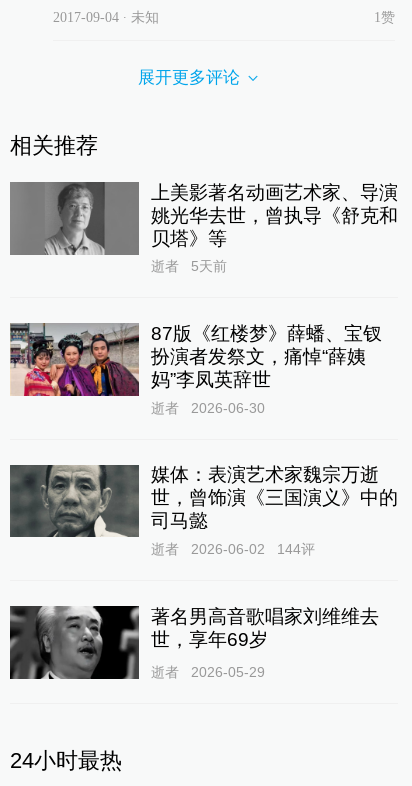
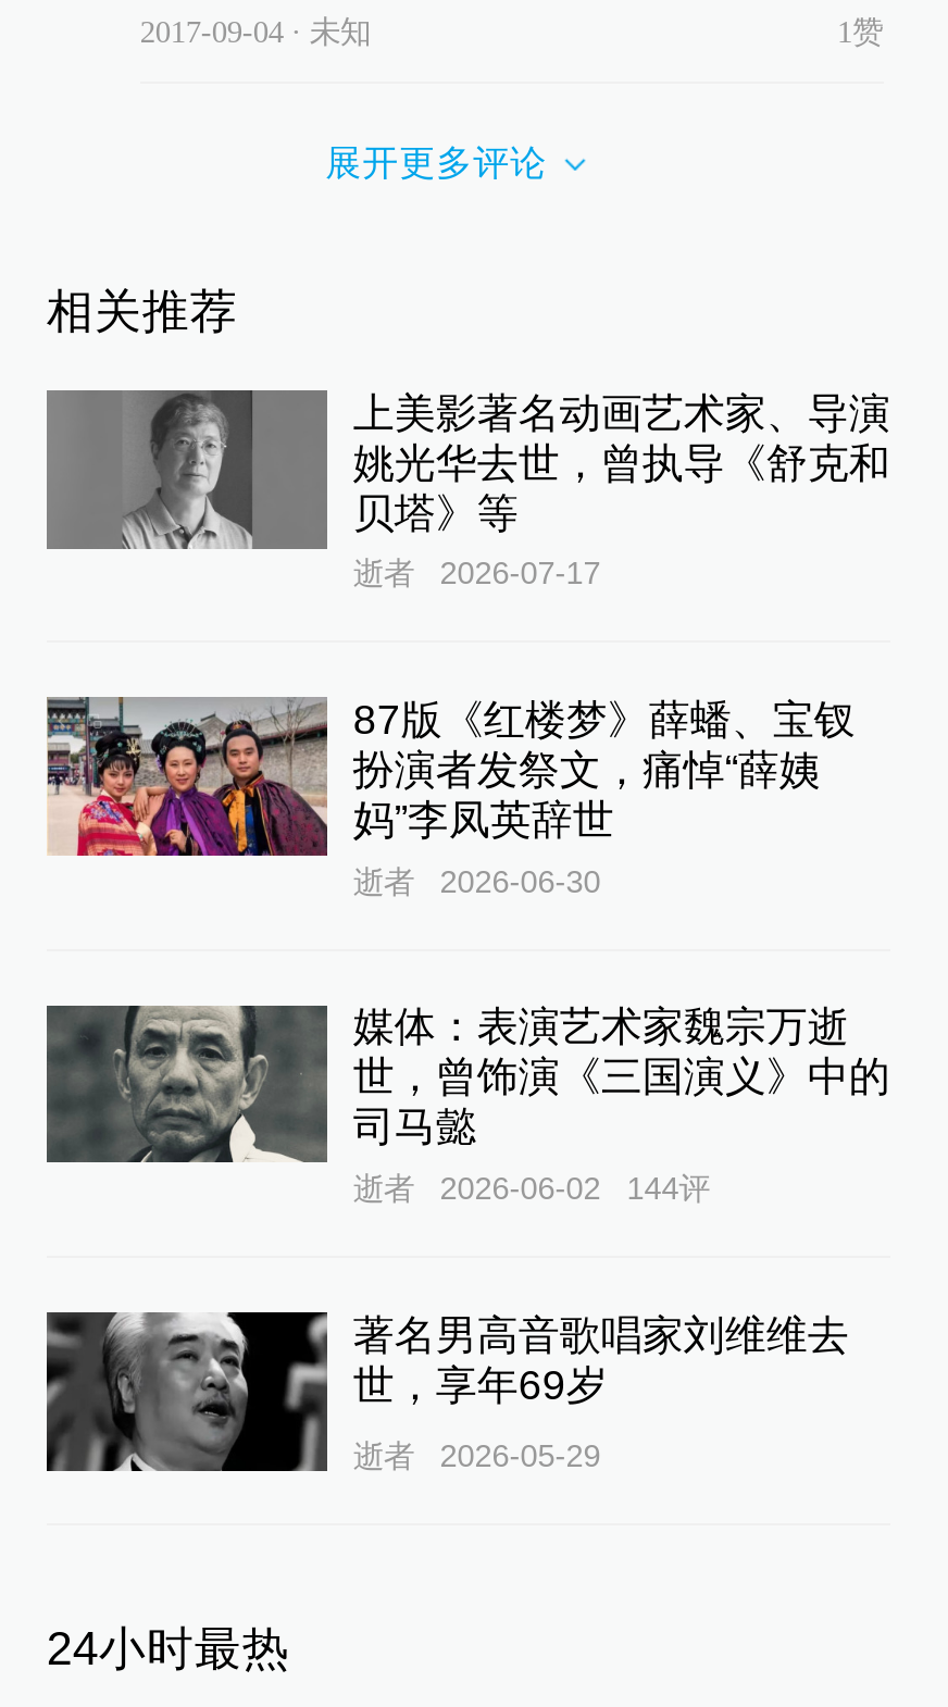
- 逝者 5天前
+ 逝者 2026-07-17
